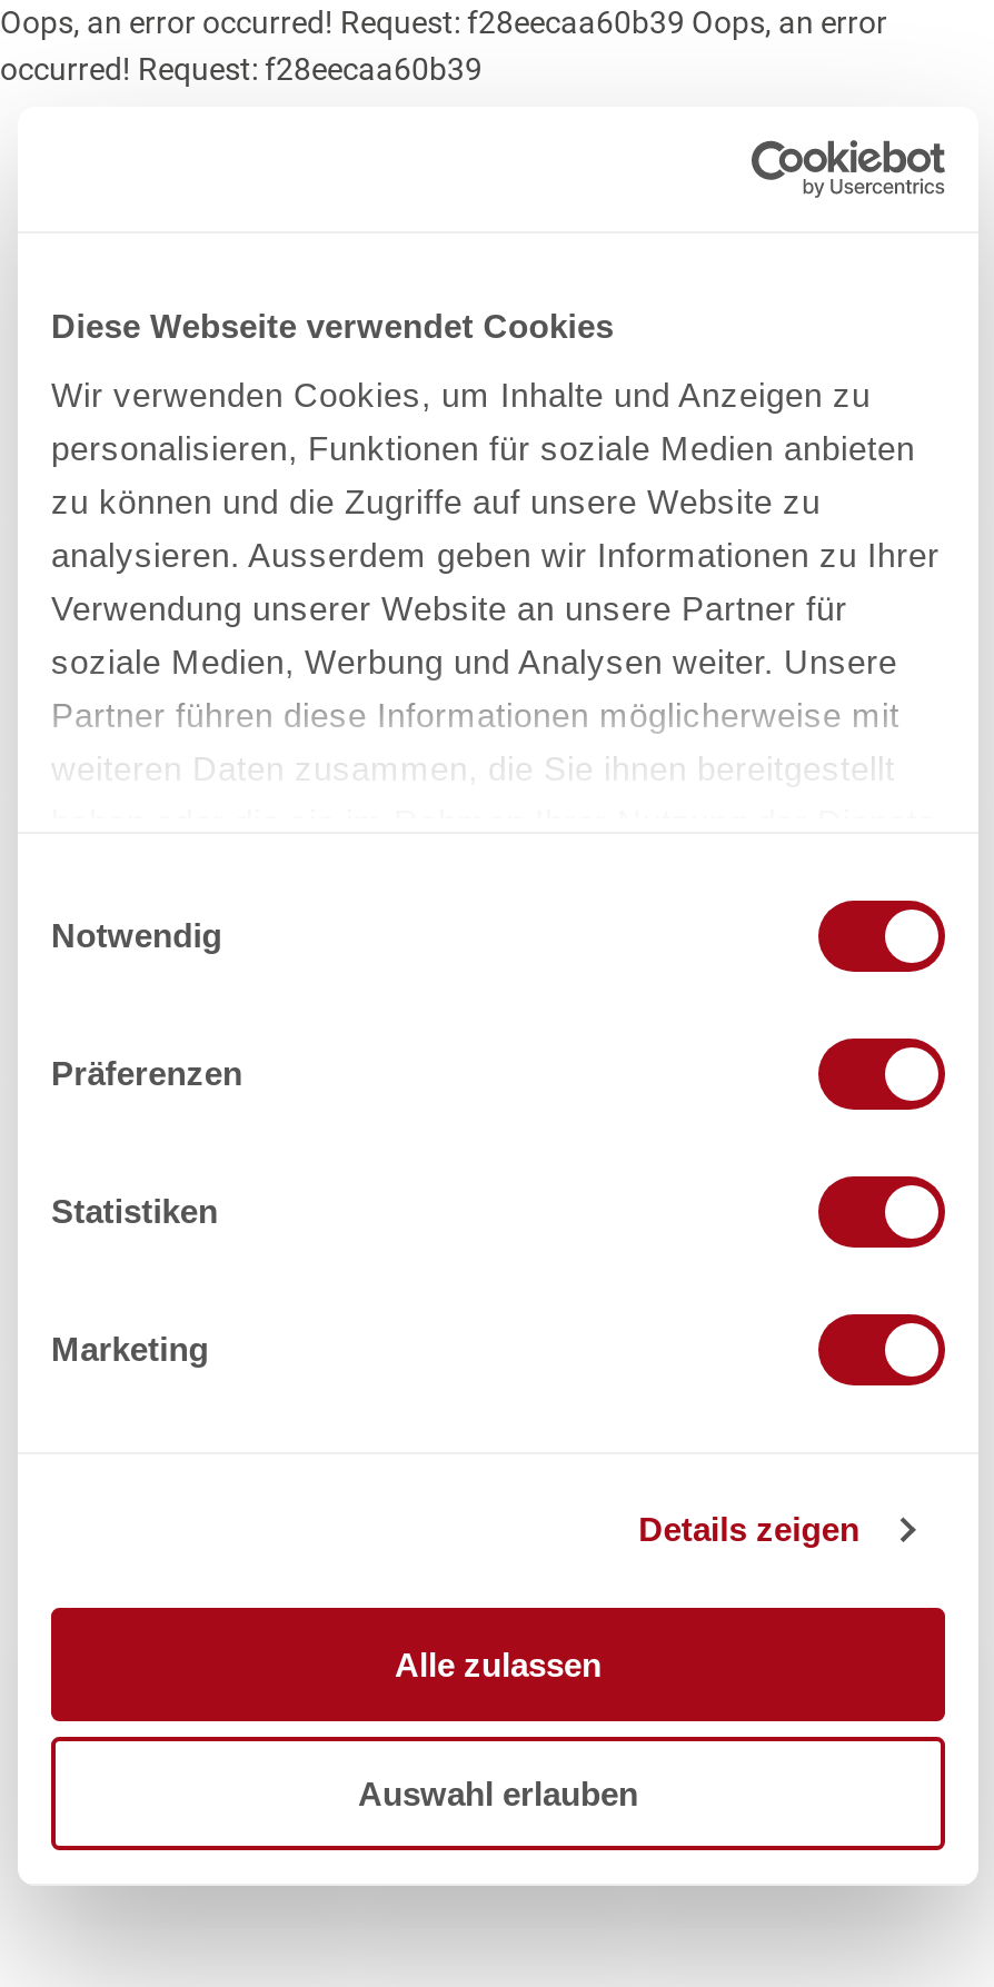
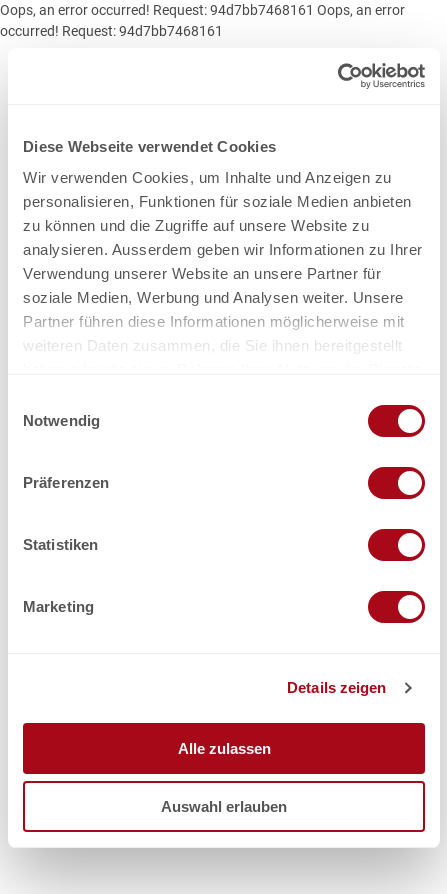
- Oops, an error occurred! Request: f28eecaa60b39 Oops, an error
+ Oops, an error occurred! Request: 94d7bb7468161 Oops, an error

- occurred! Request: f28eecaa60b39
+ occurred! Request: 94d7bb7468161
